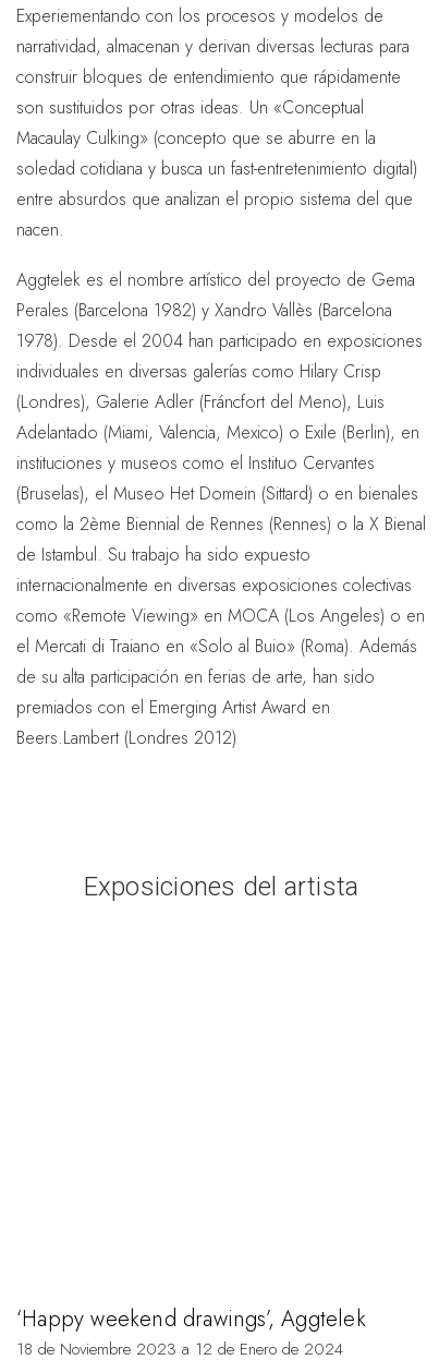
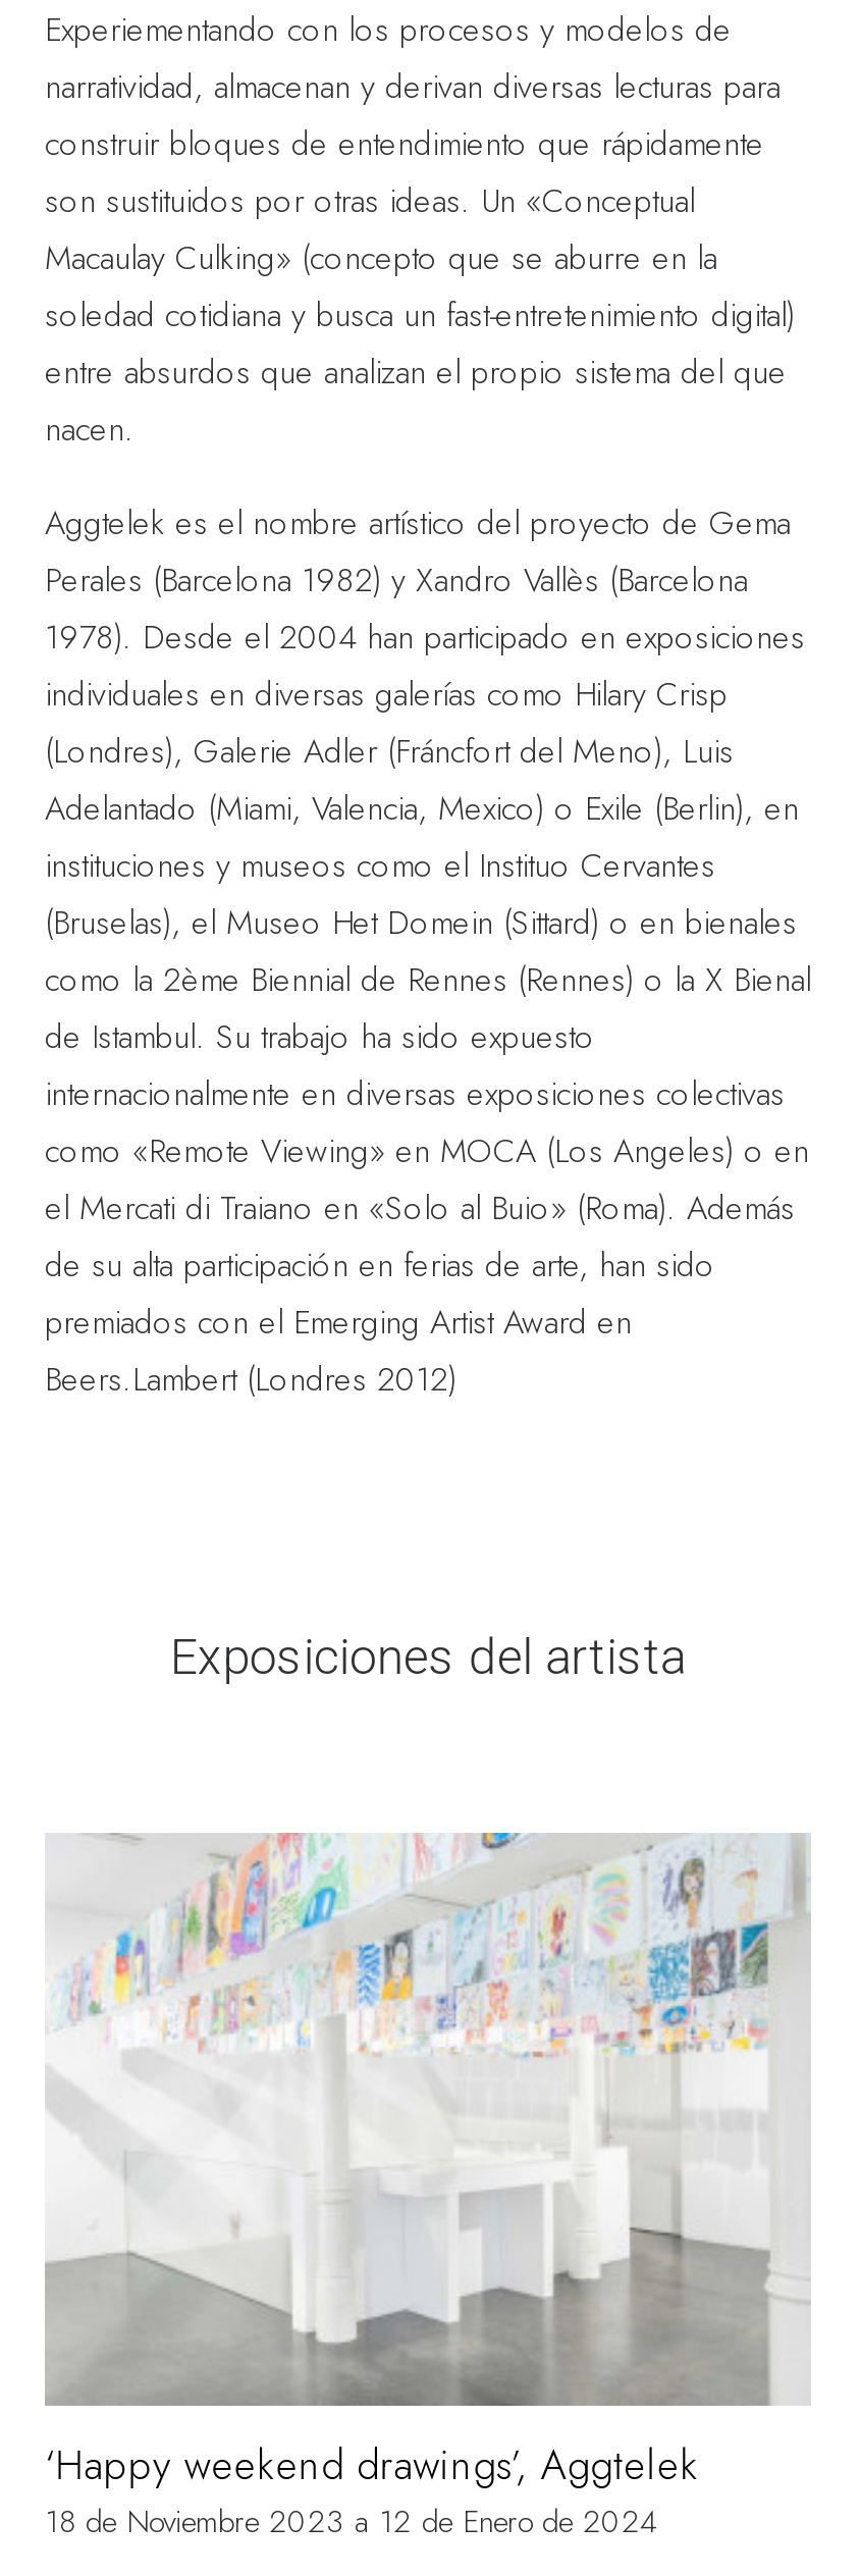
+ [image]
